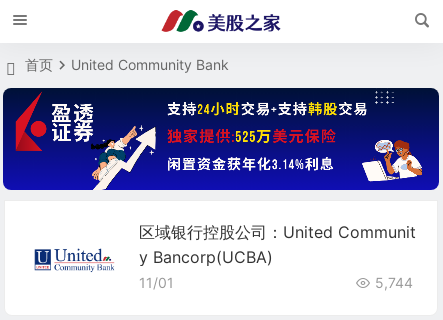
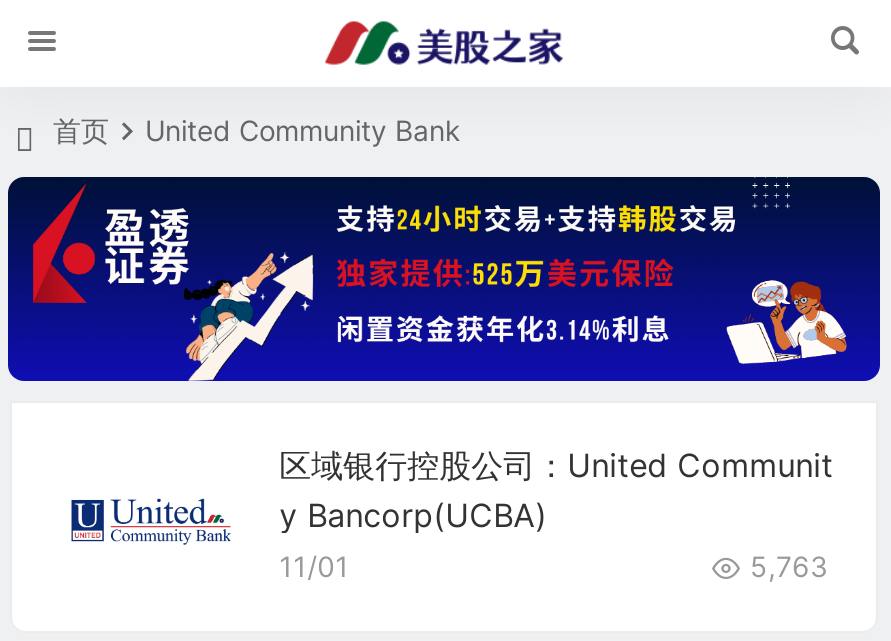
- 5,744
+ 5,763
